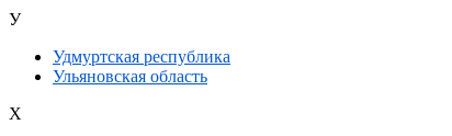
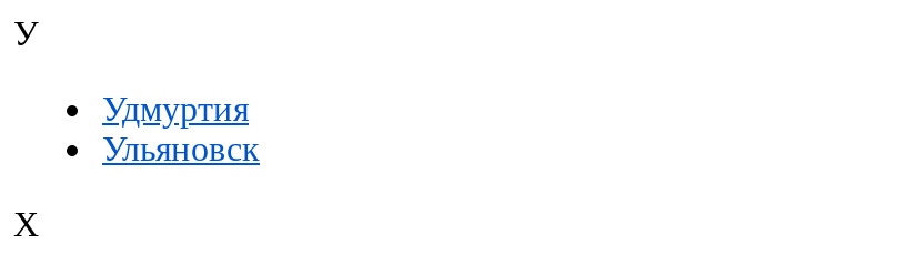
- Удмуртская республика
- Ульяновская область
+ Удмуртия
+ Ульяновск
